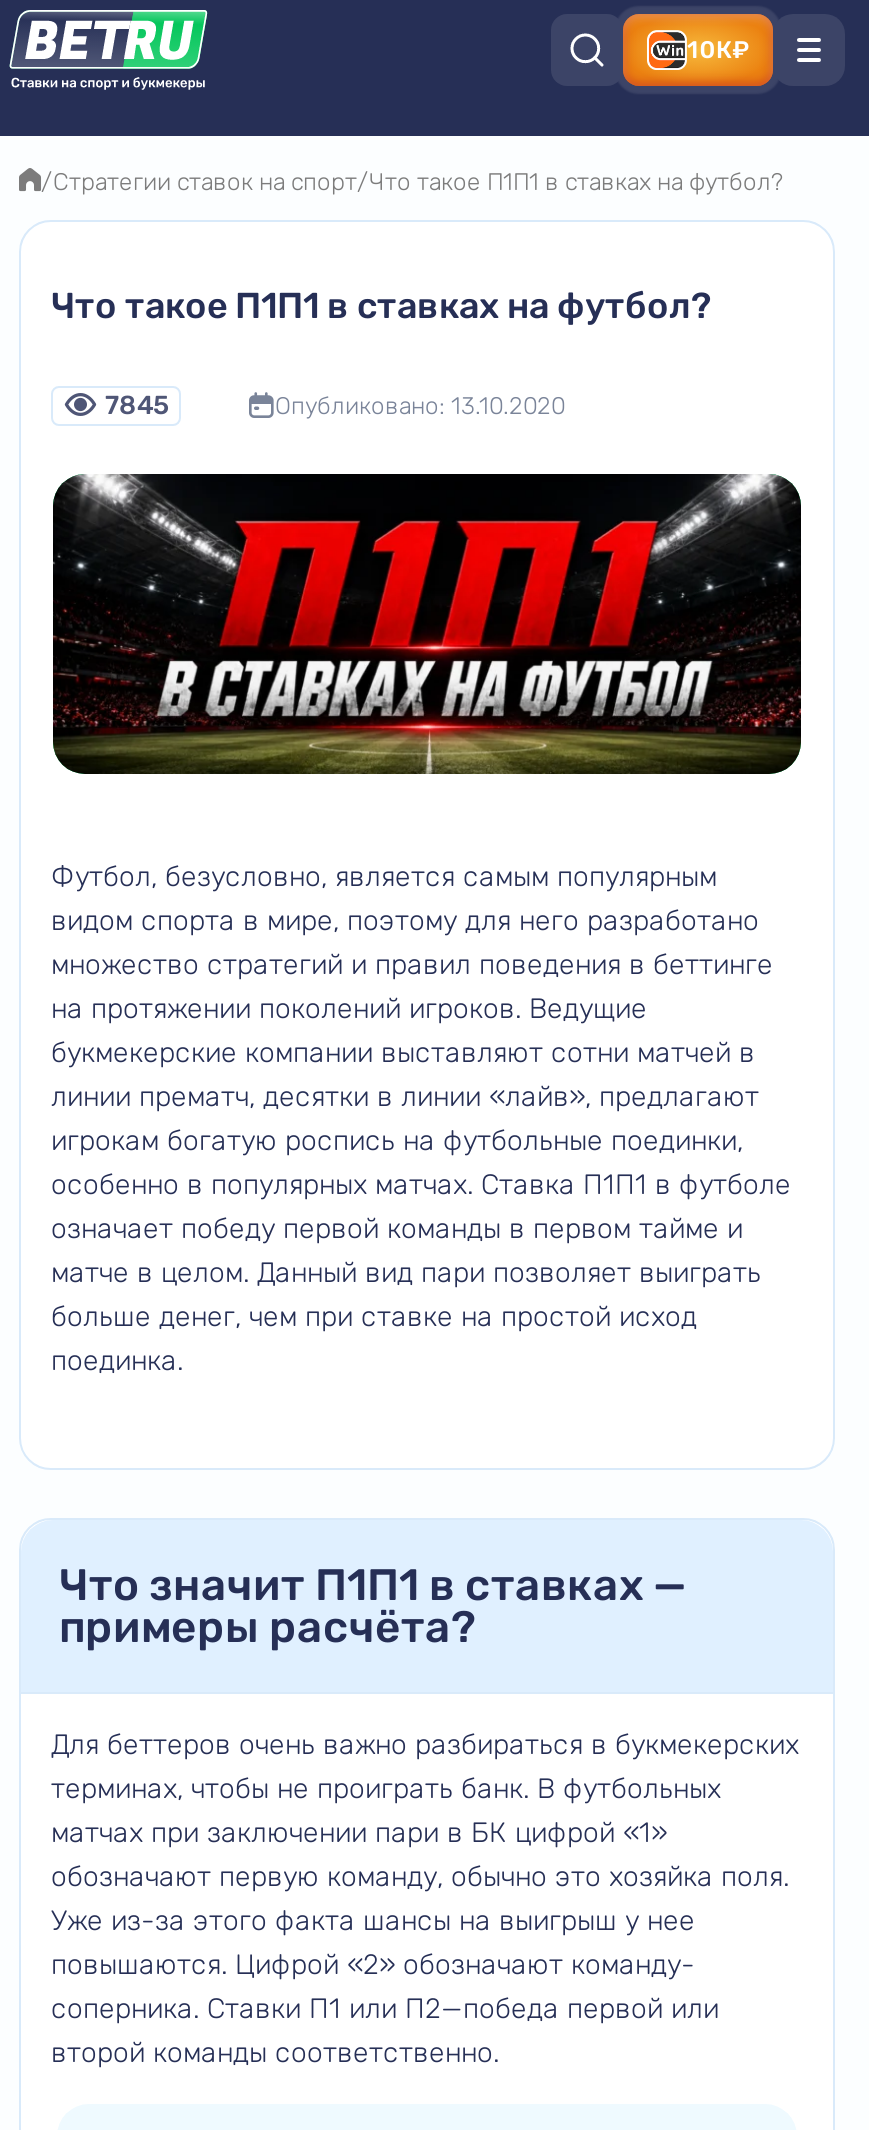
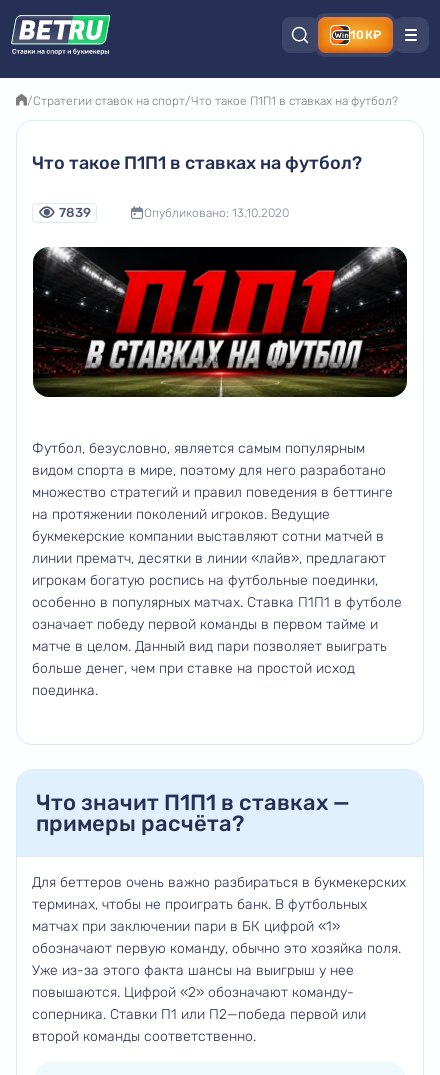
- 7845
+ 7839
